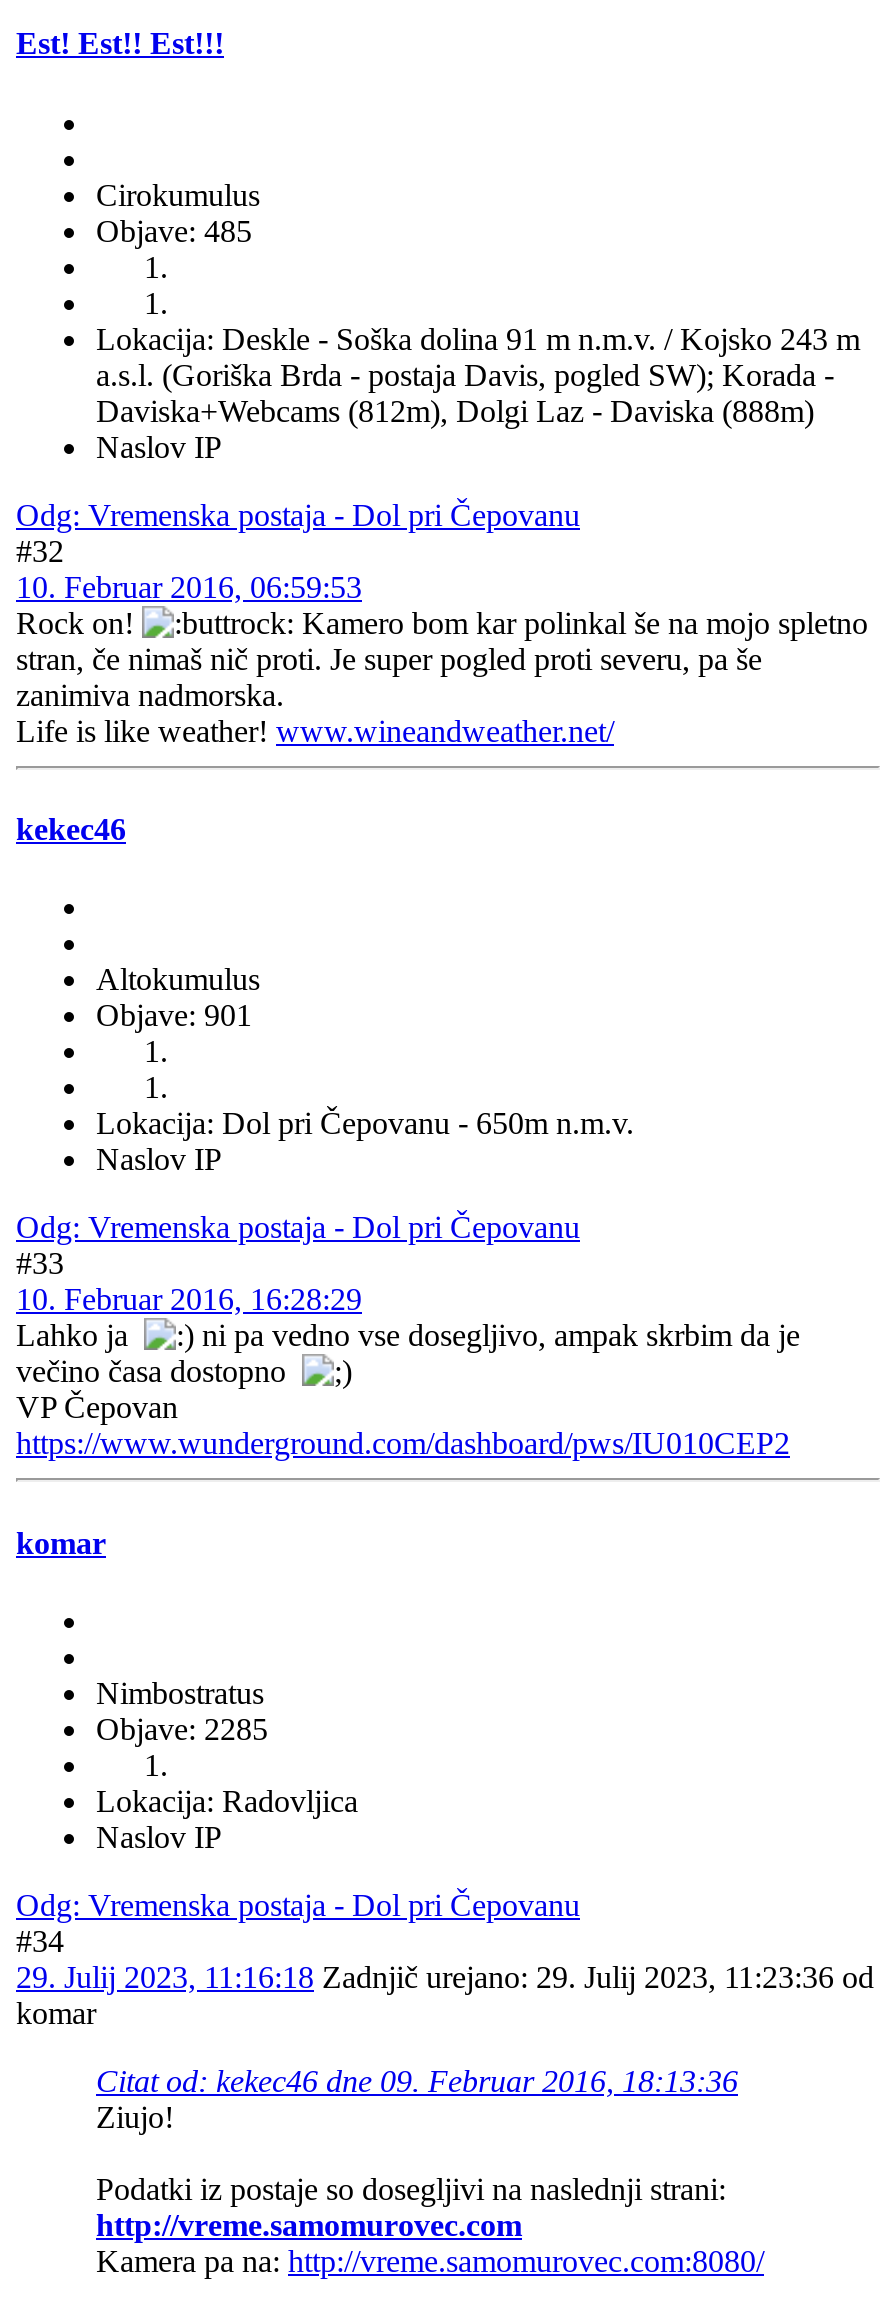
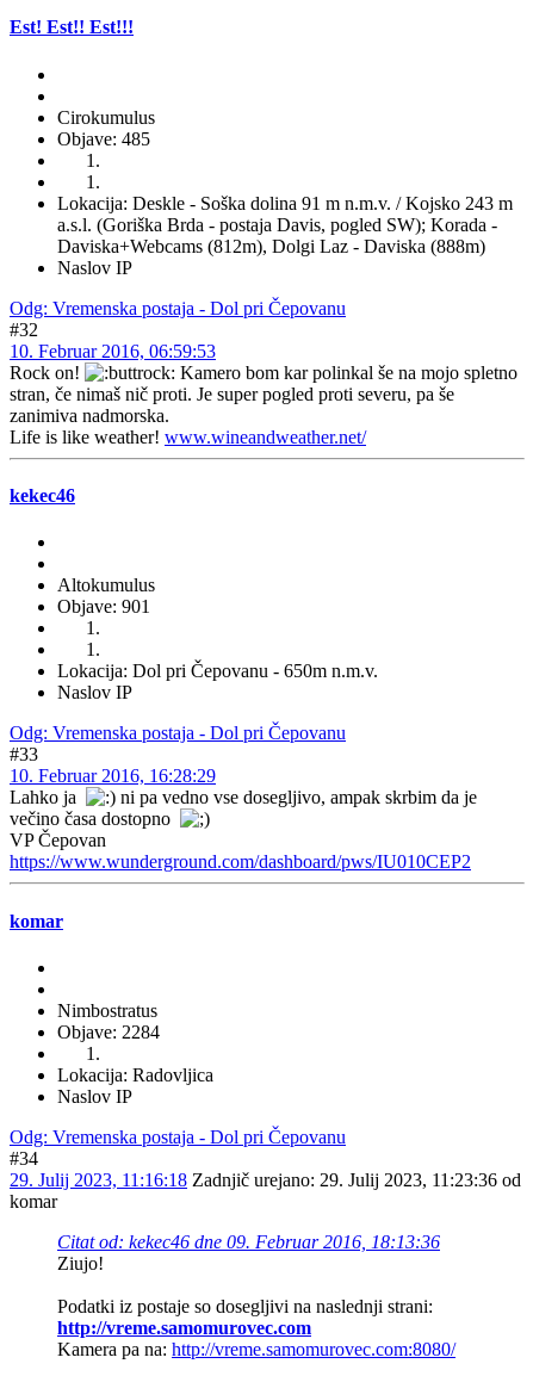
- Objave: 2285
+ Objave: 2284
